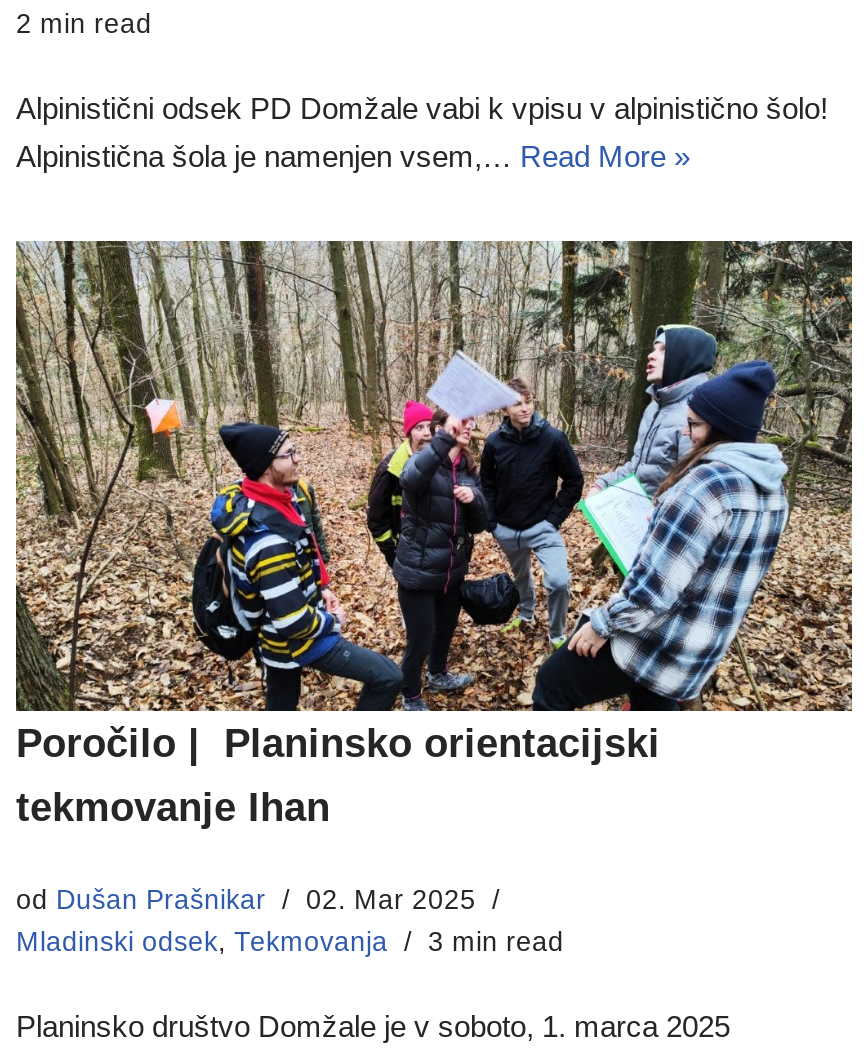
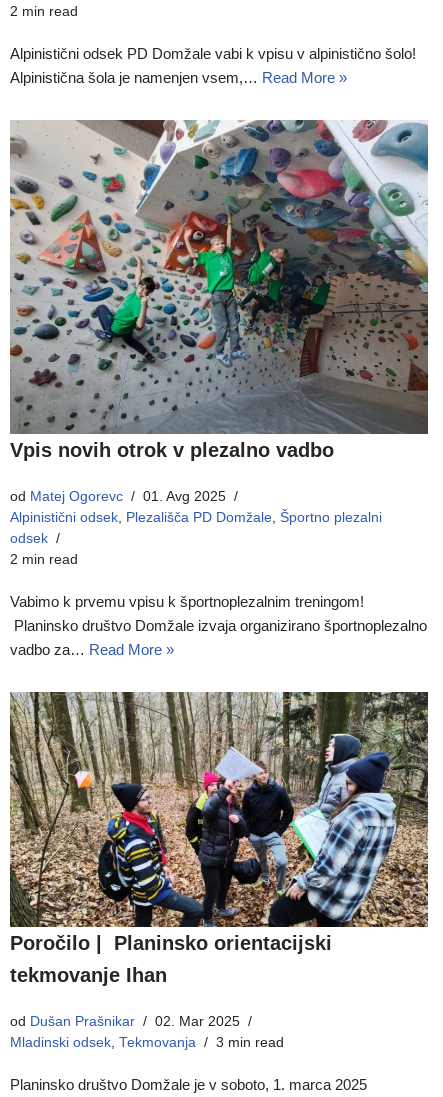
+ [image]
+ Vpis novih otrok v plezalno vadbo
+ od Matej Ogorevc
+ 01. Avg 2025
+ Alpinistični odsek, Plezališča PD Domžale, Športno plezalni
+ odsek
+ 2 min read
+ Vabimo k prvemu vpisu k športnoplezalnim treningom!
+ Planinsko društvo Domžale izvaja organizirano športnoplezalno
+ vadbo za… Read More »
